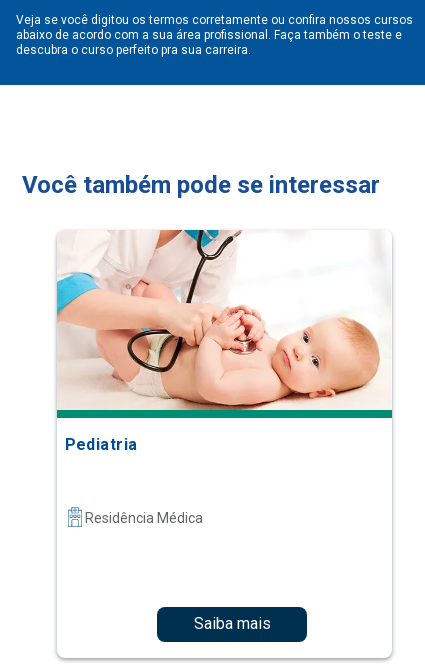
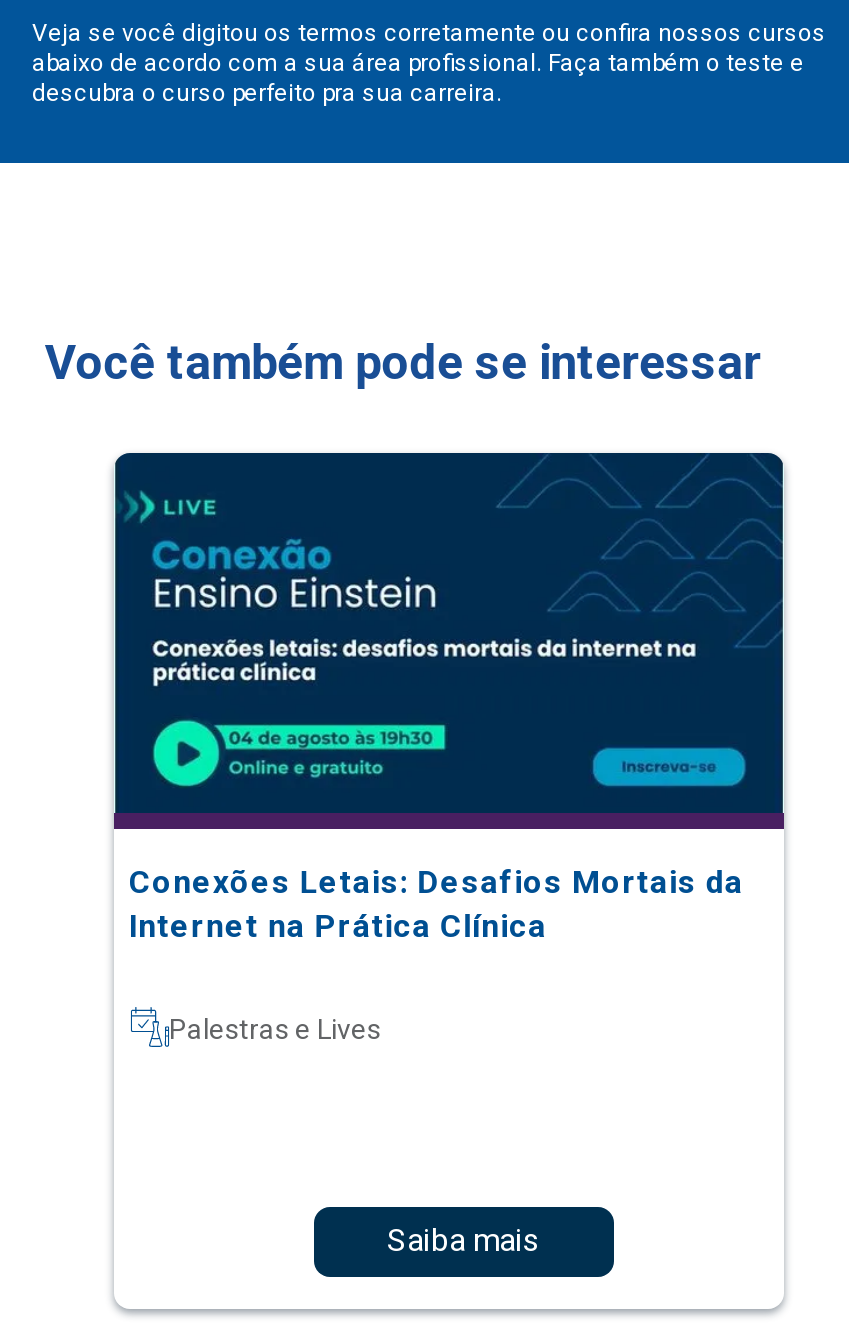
- [image]
- Pediatria
+ [image]
+ Conexões Letais: Desafios Mortais da
+ Internet na Prática Clínica

- Residência Médica
+ Palestras e Lives
